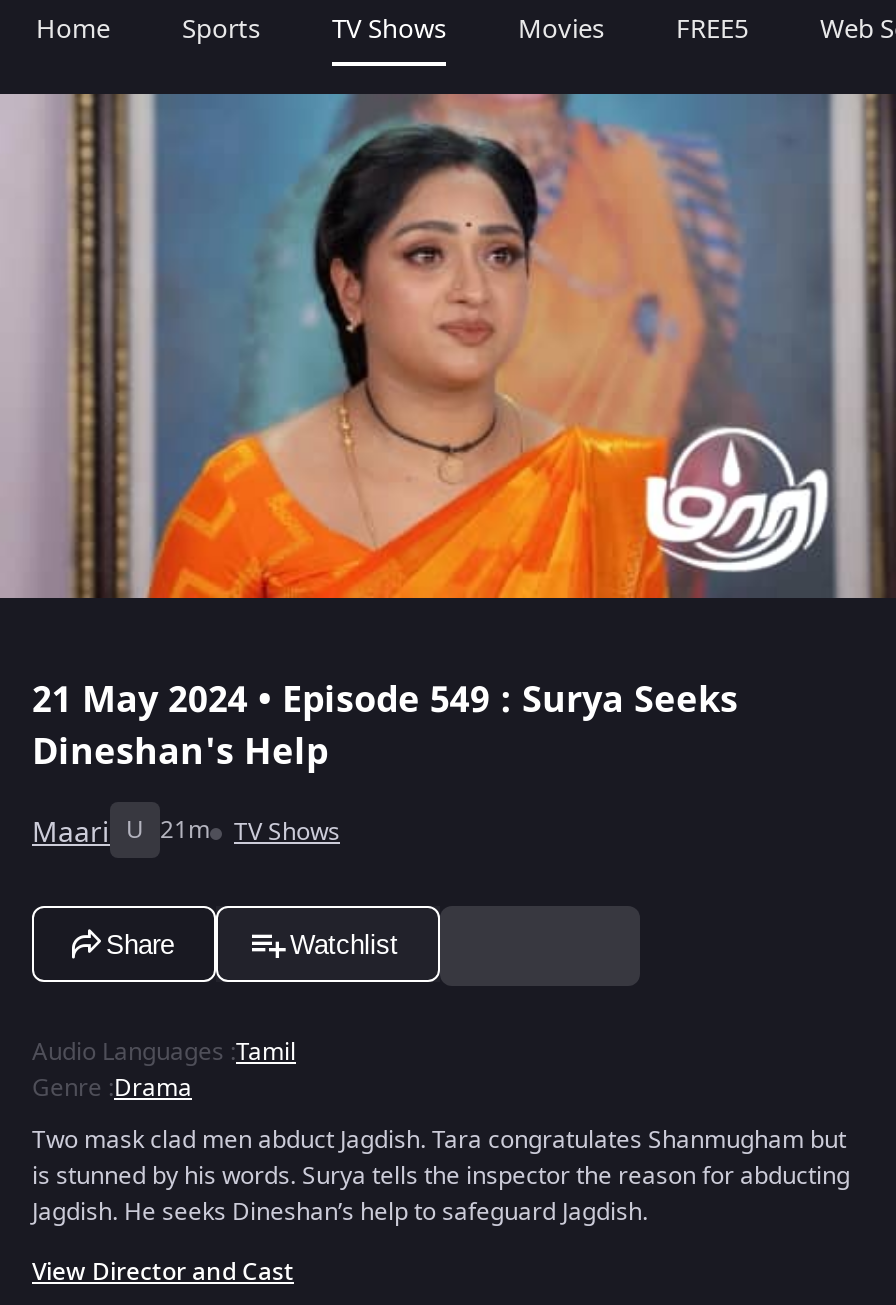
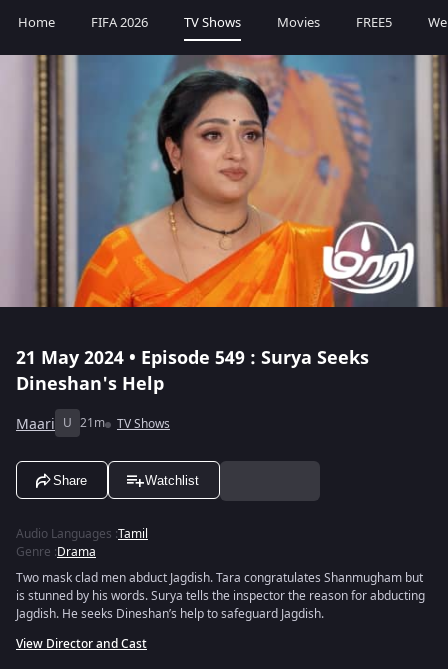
- Sports
+ FIFA 2026
